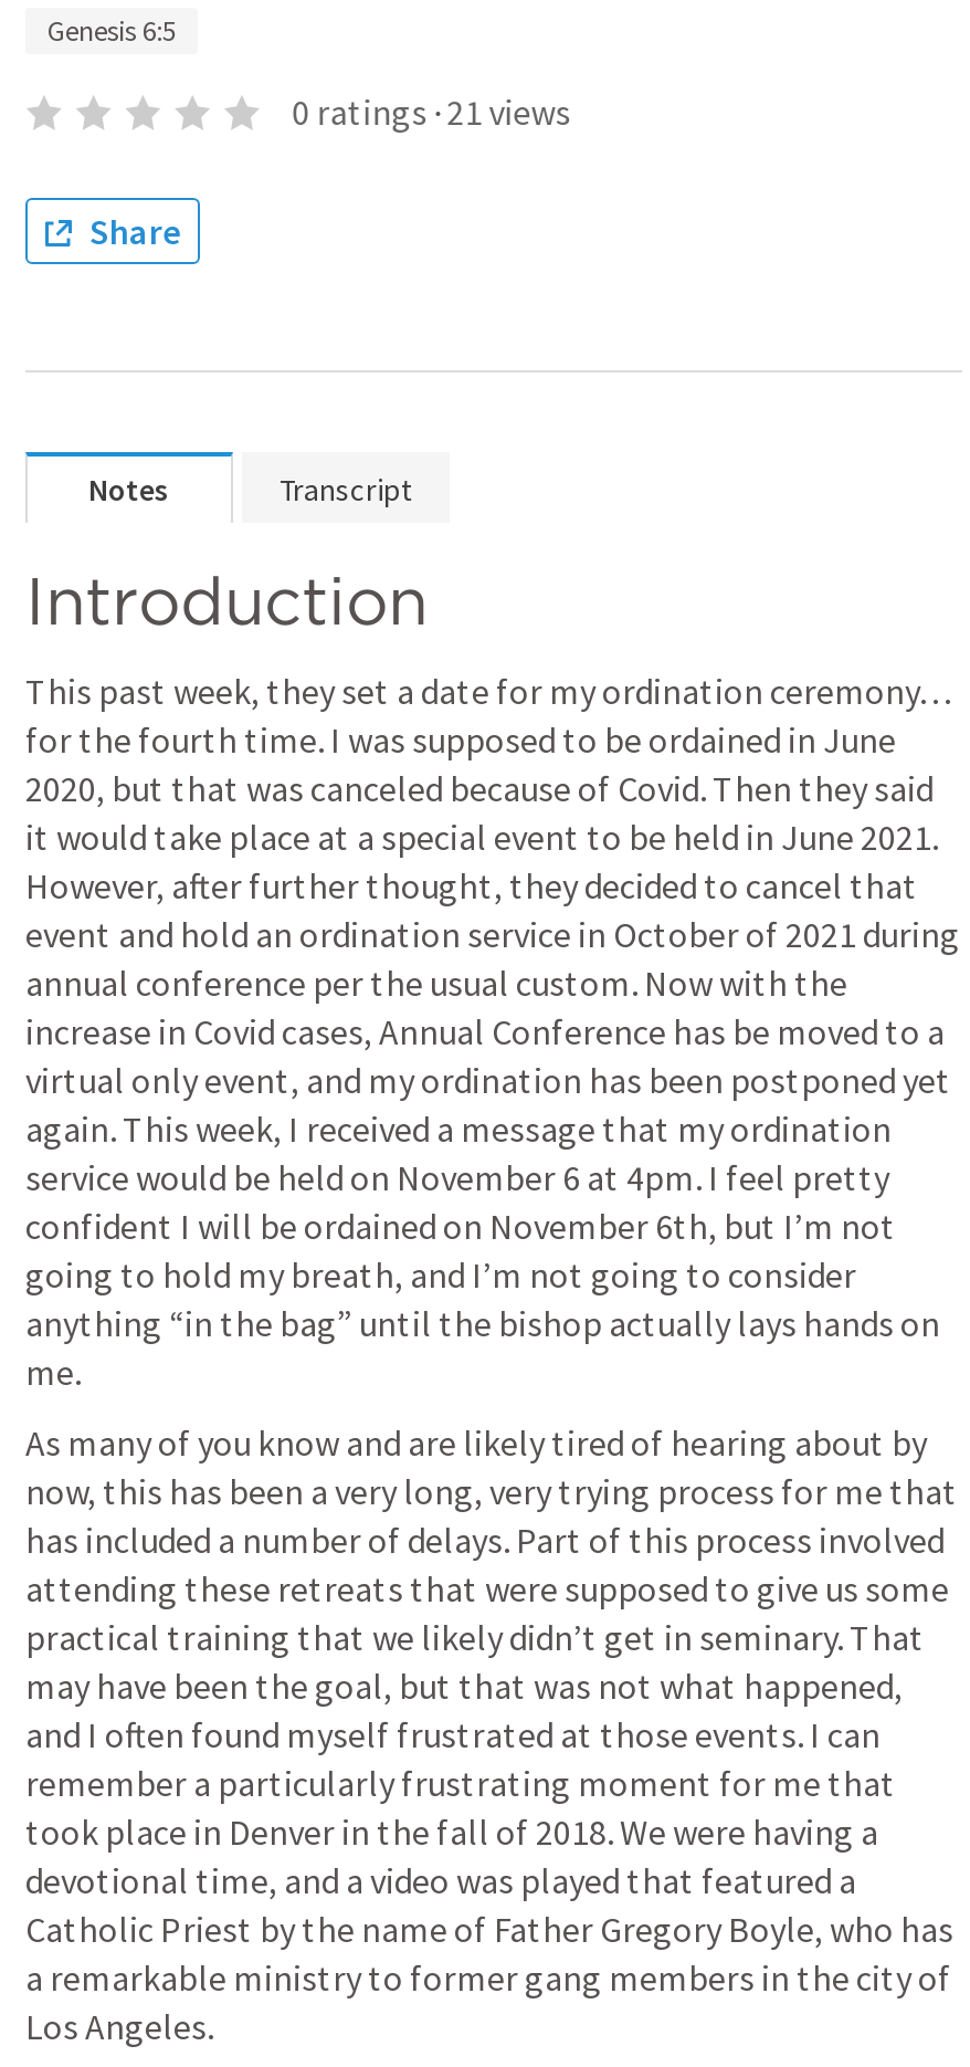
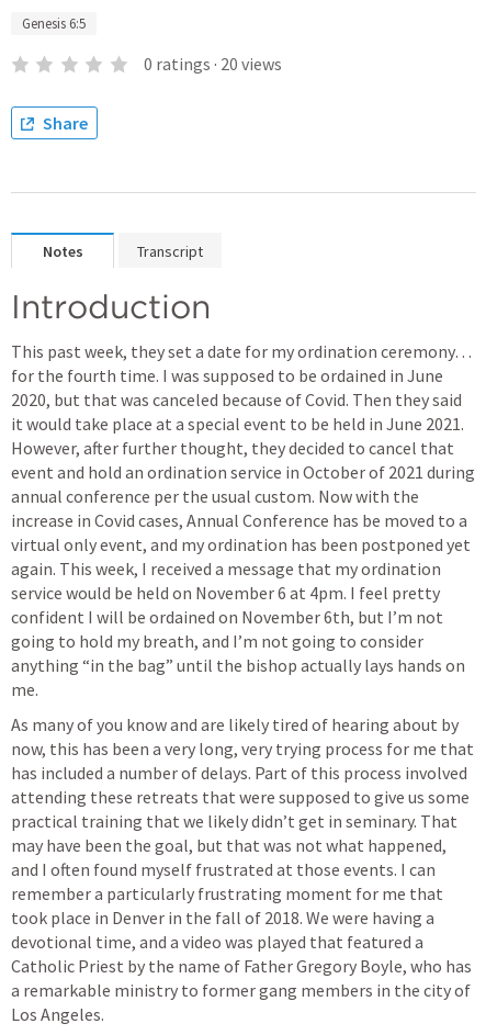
- 0 ratings · 21 views
+ 0 ratings · 20 views
